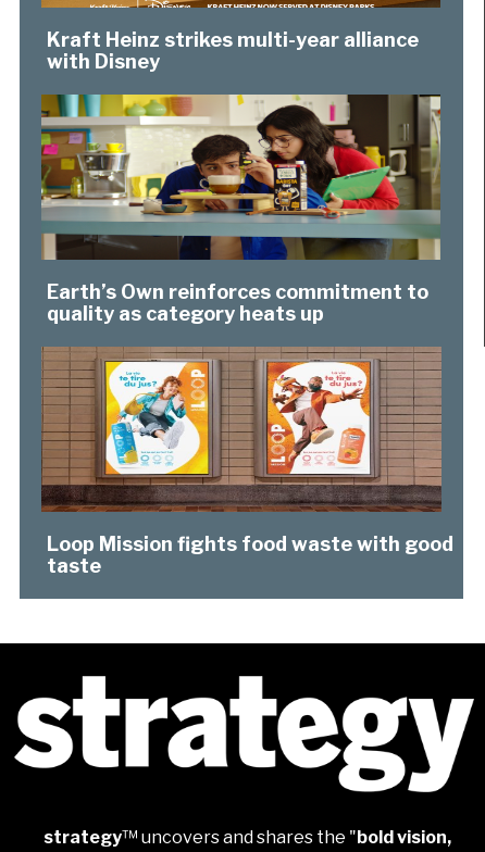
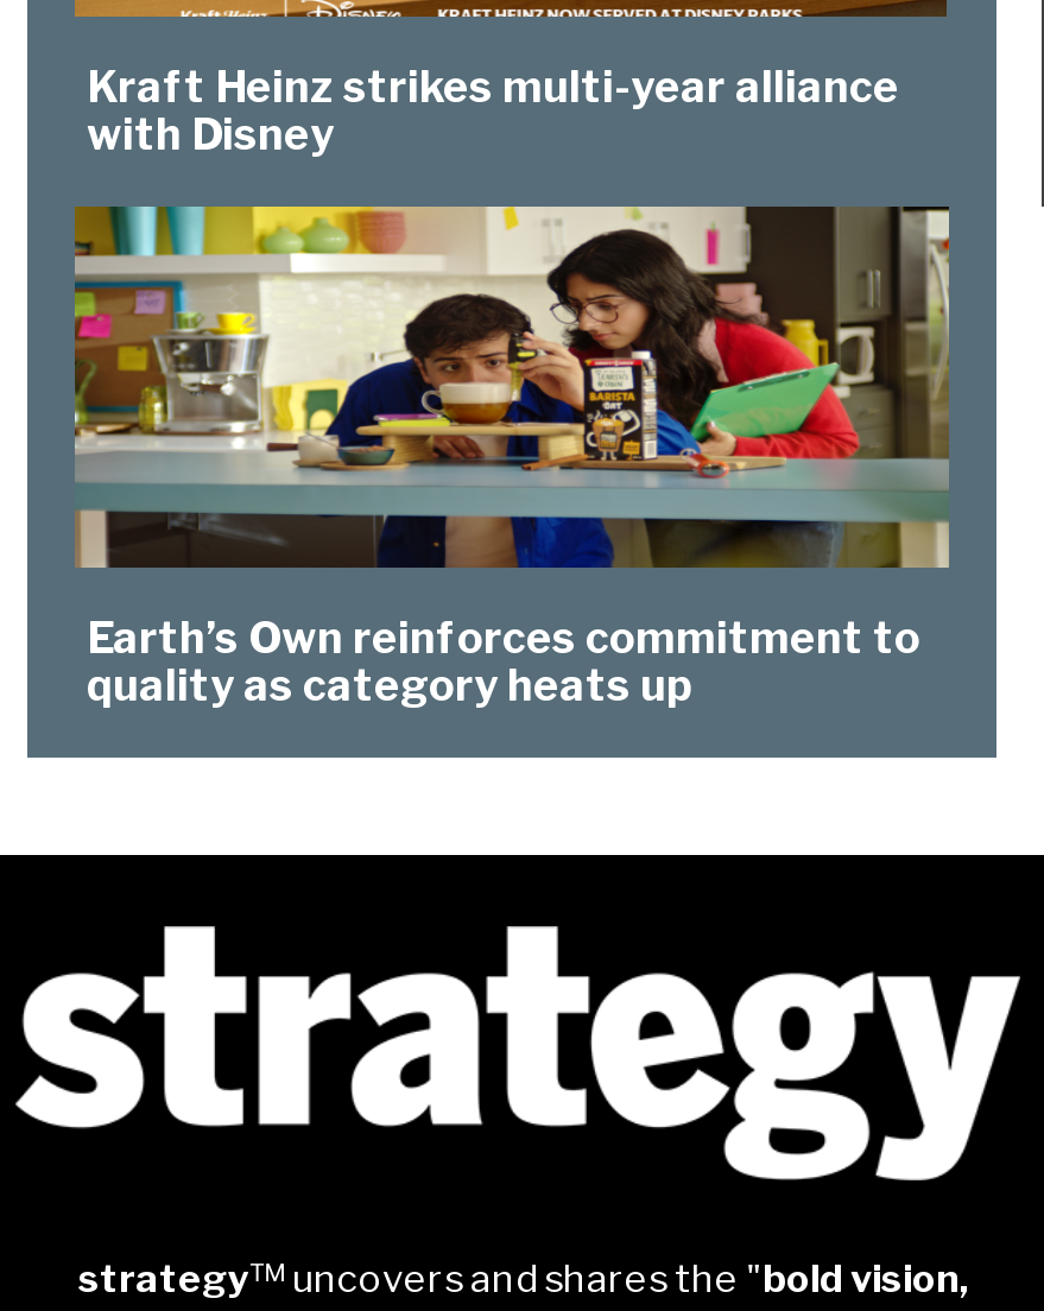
- [image]
- Loop Mission fights food waste with good
- taste
